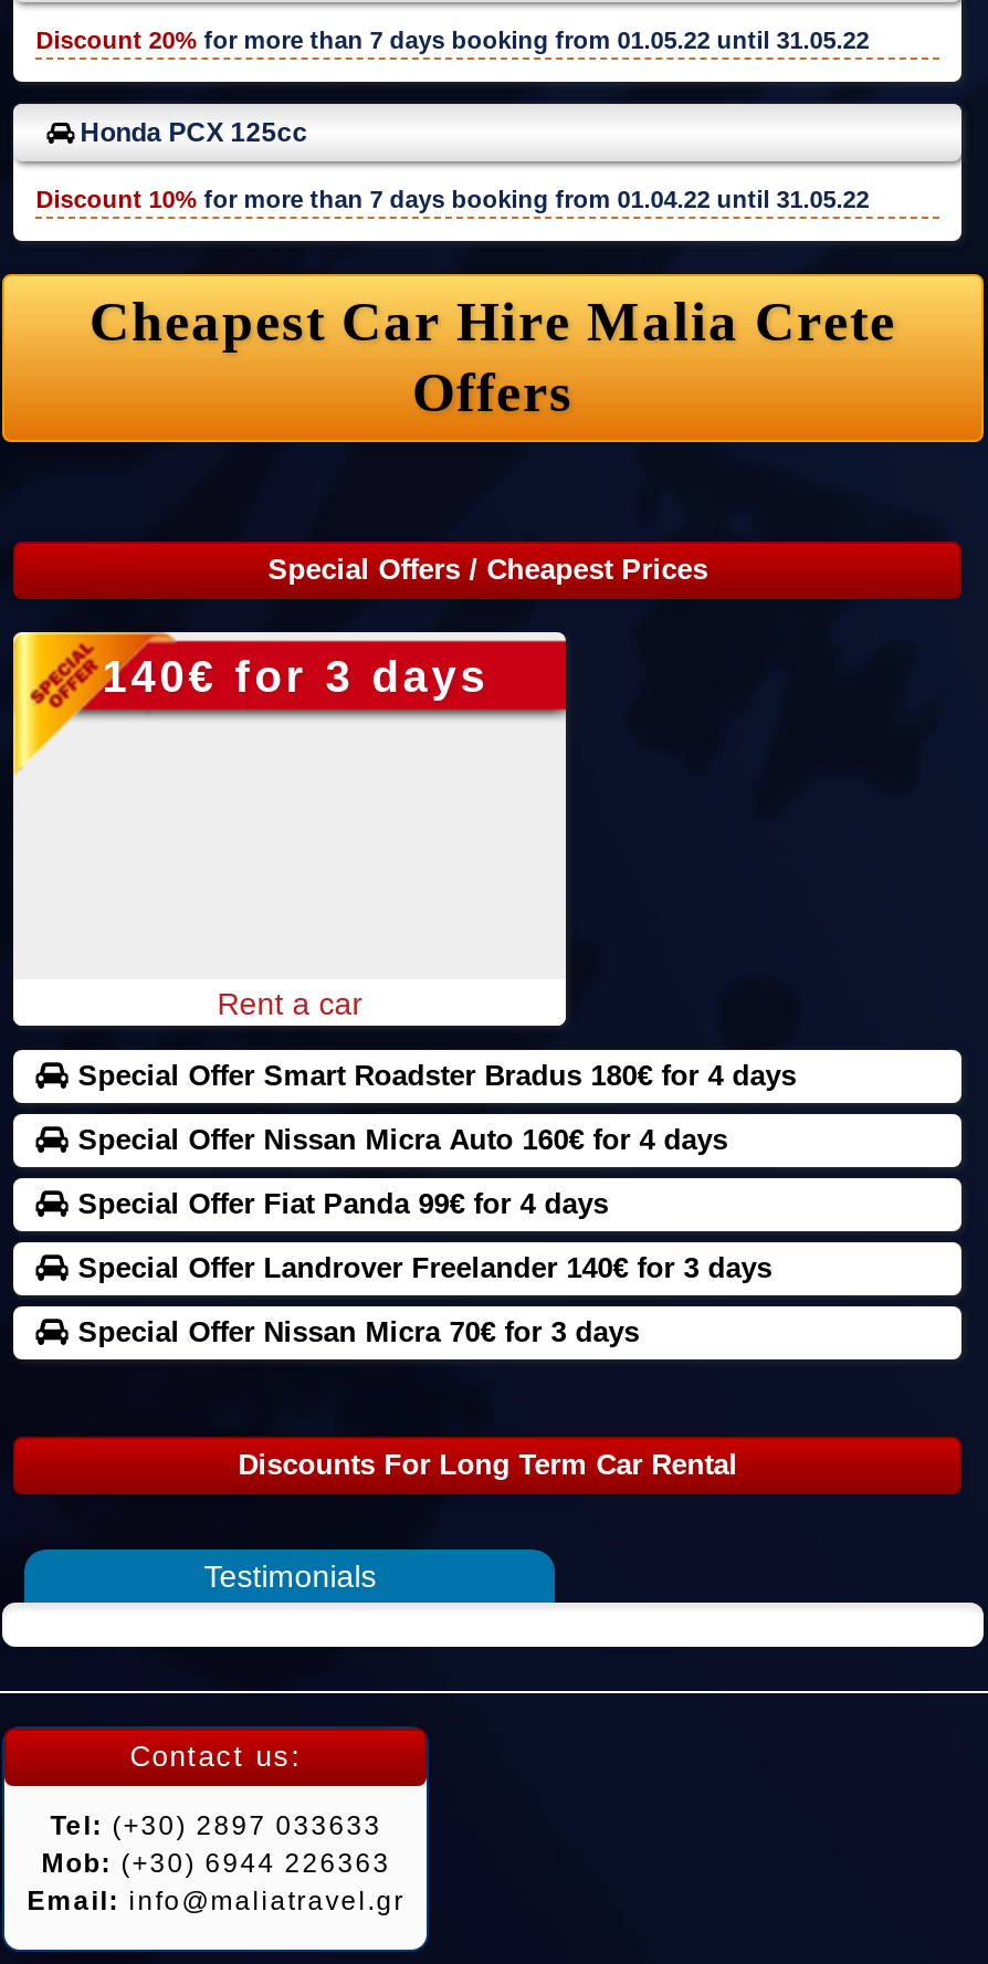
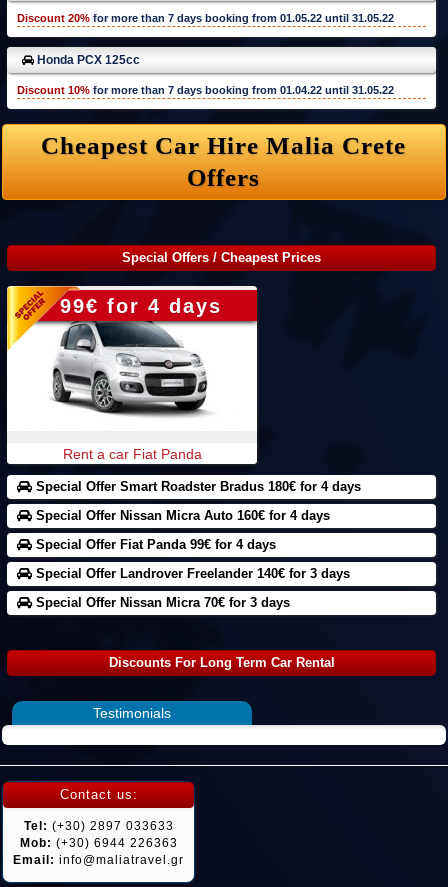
+ [image]

- 140€ for 3 days
+ 99€ for 4 days

- Rent a car
+ Rent a car Fiat Panda
